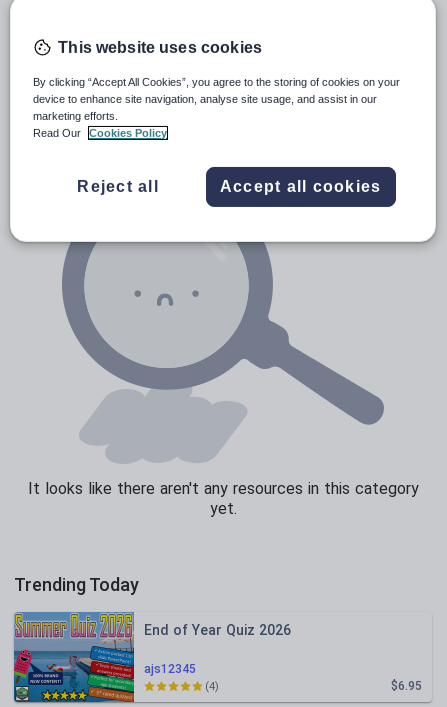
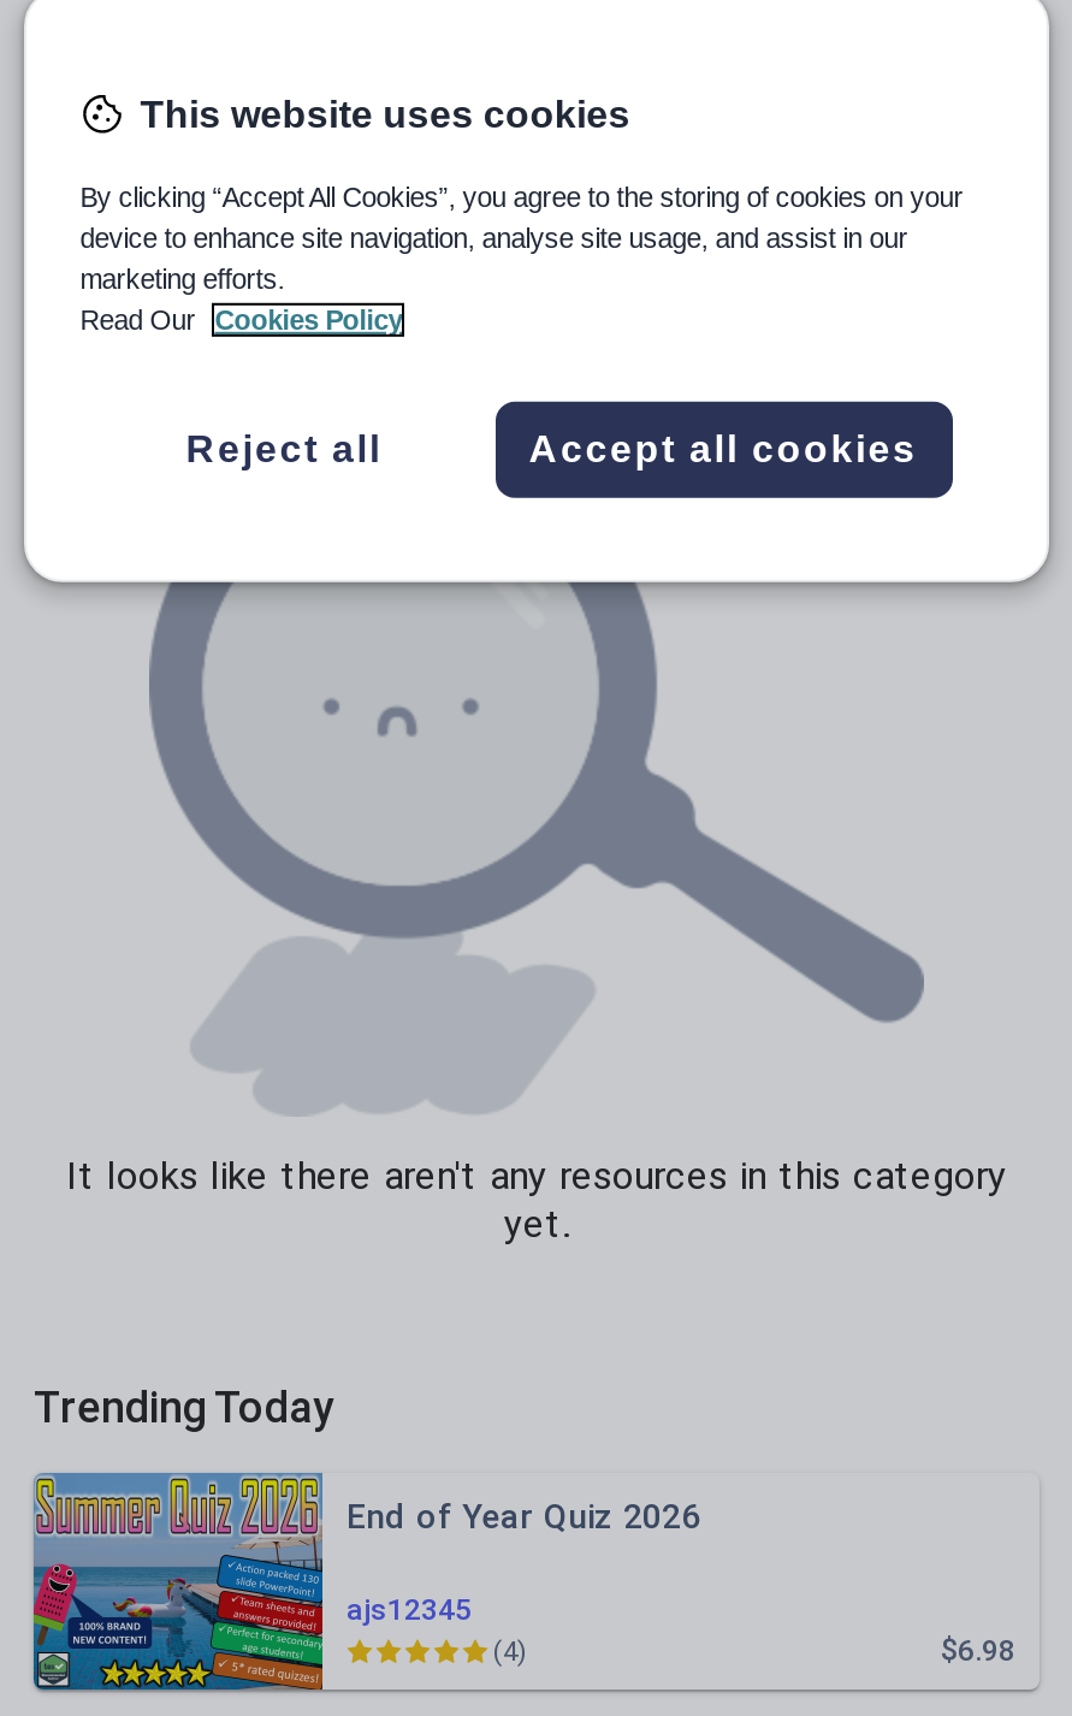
- $6.95
+ $6.98
